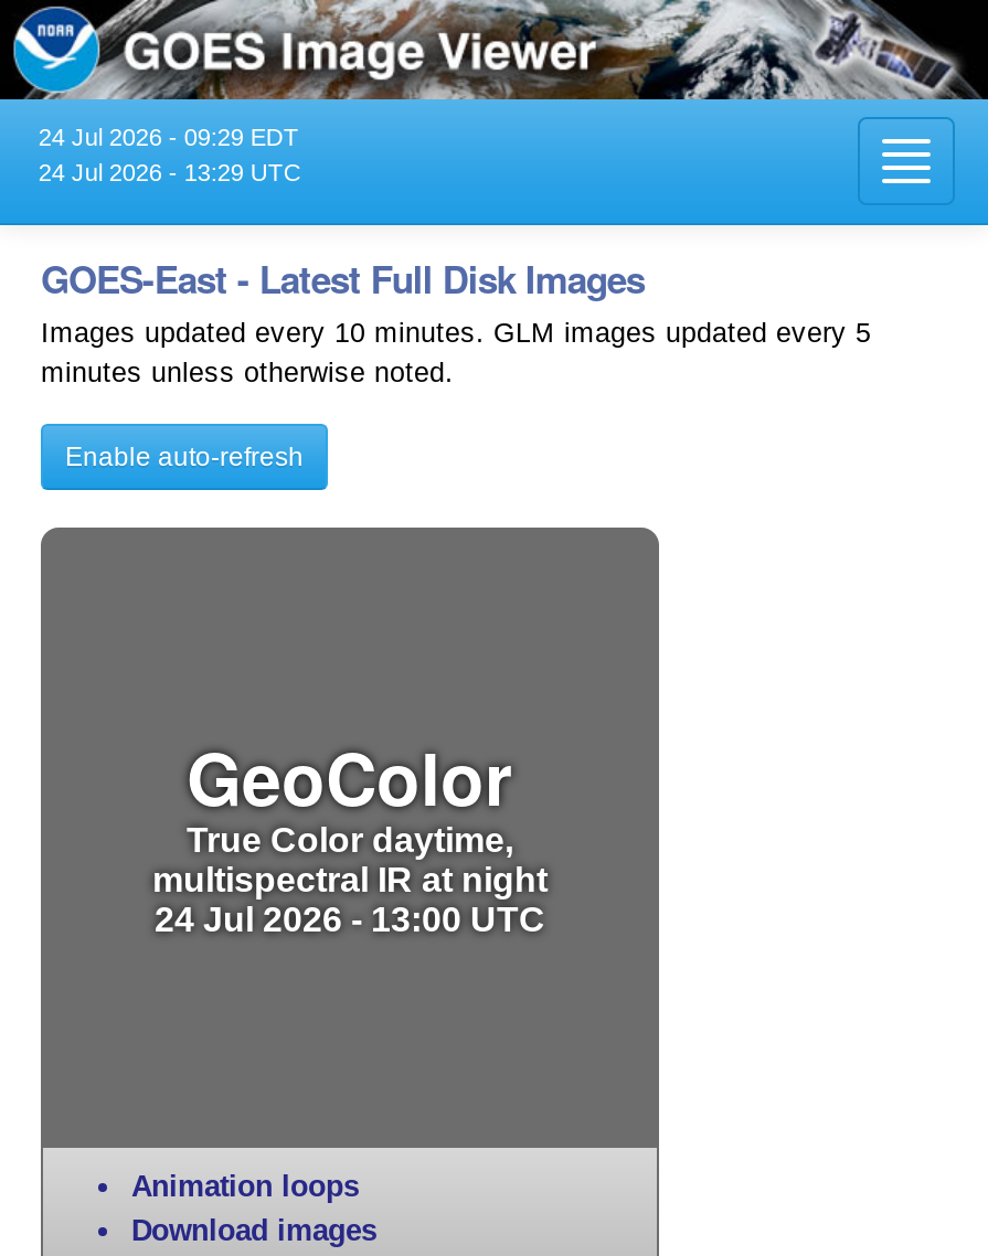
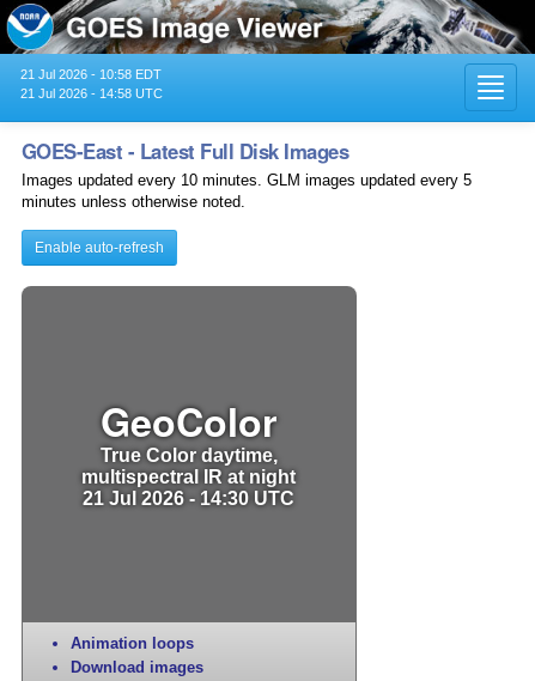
- 24 Jul 2026 - 09:29 EDT
+ 21 Jul 2026 - 10:58 EDT

- 24 Jul 2026 - 13:29 UTC
+ 21 Jul 2026 - 14:58 UTC

- 24 Jul 2026 - 13:00 UTC
+ 21 Jul 2026 - 14:30 UTC
